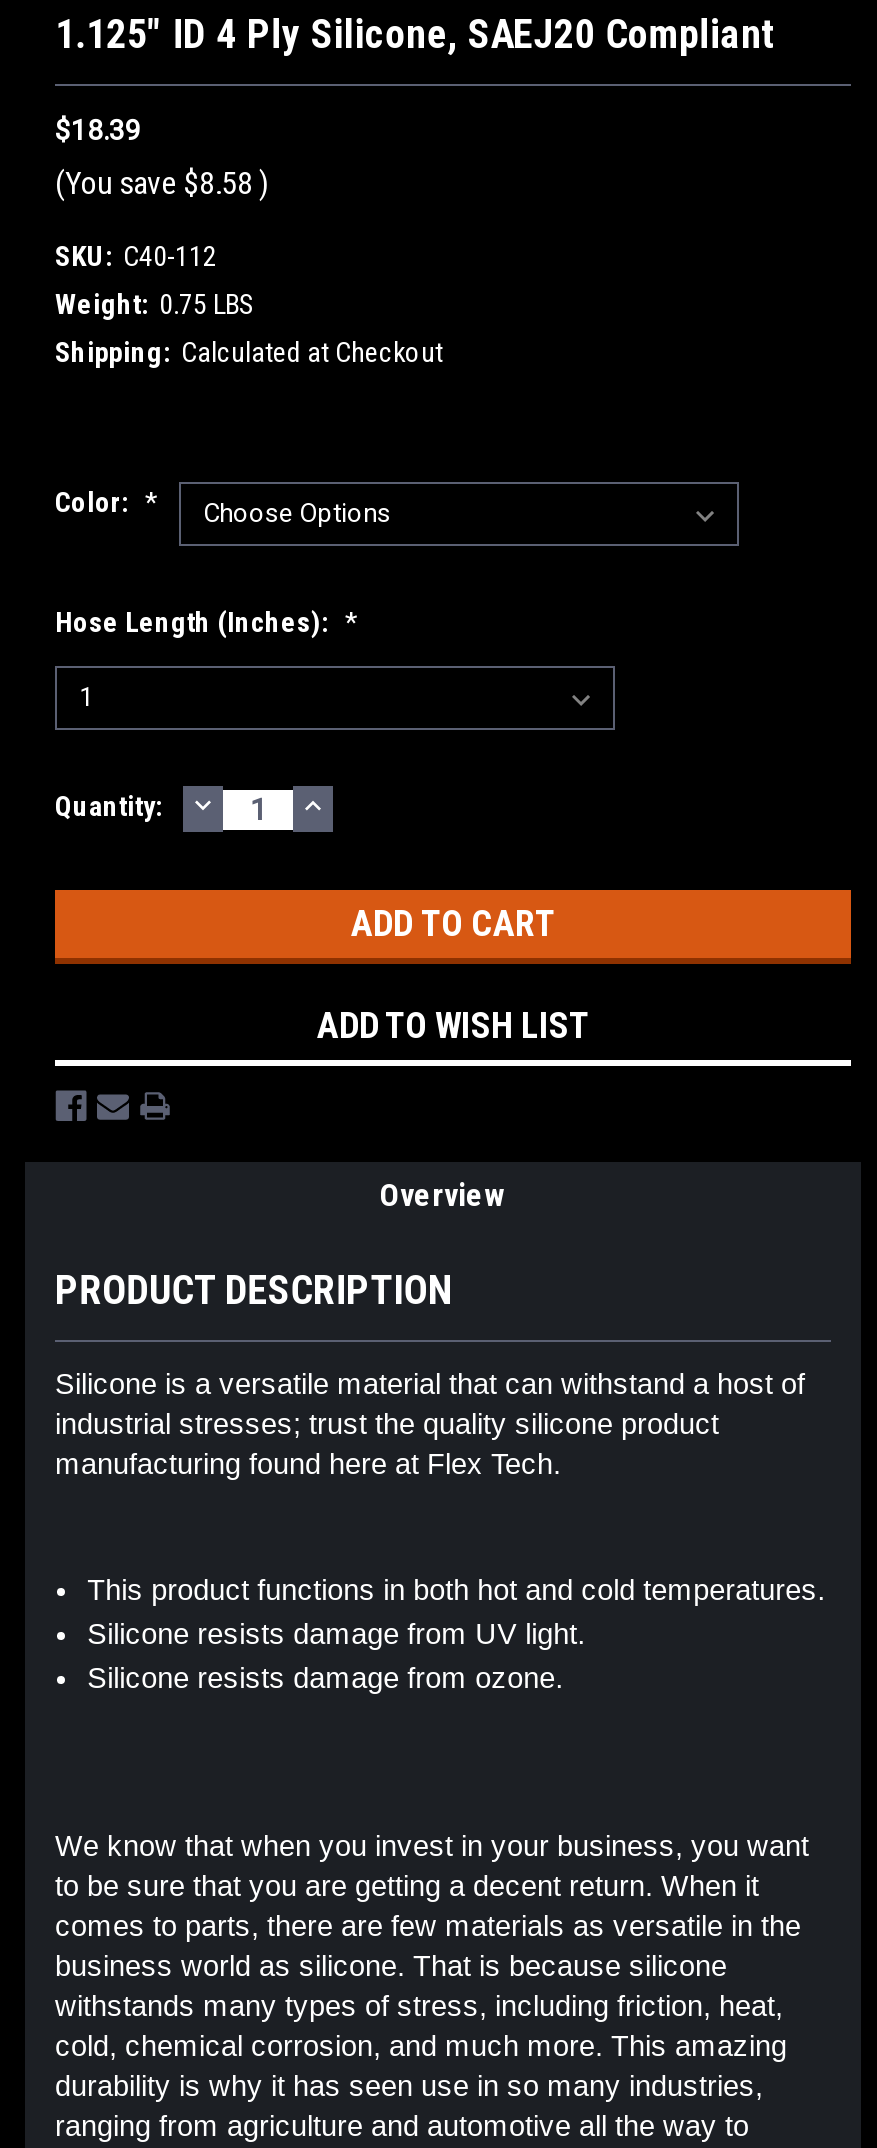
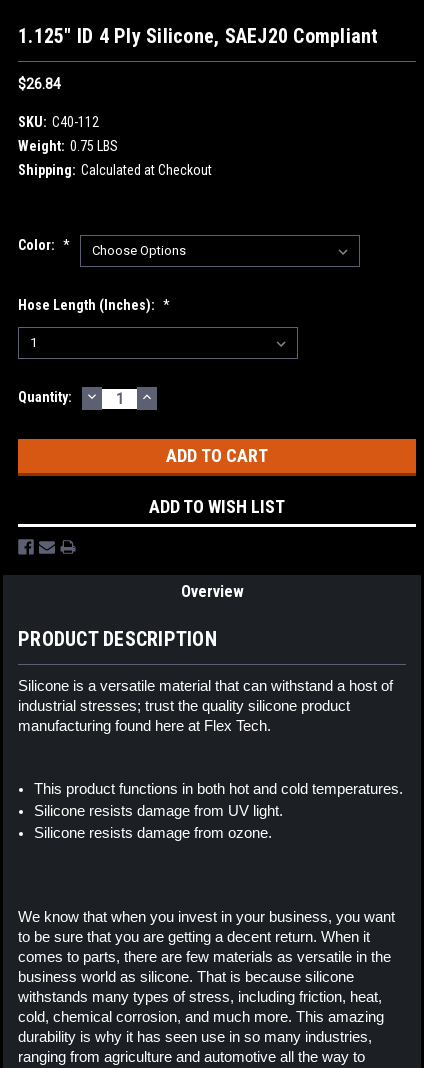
- $18.39
- (You save $8.58 )
+ $26.84
